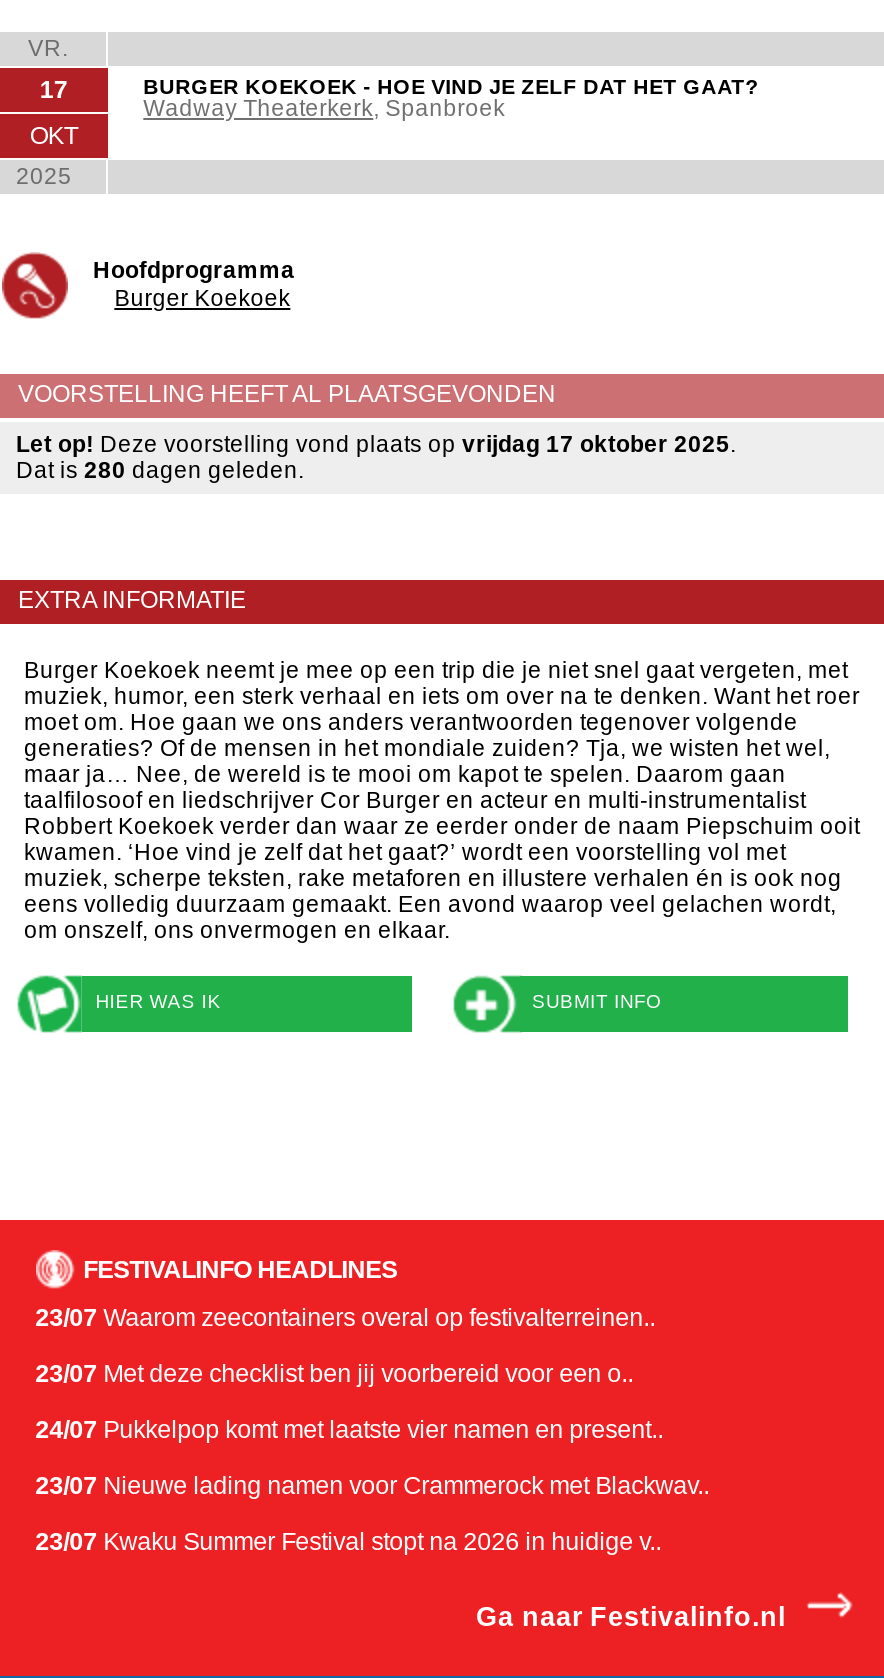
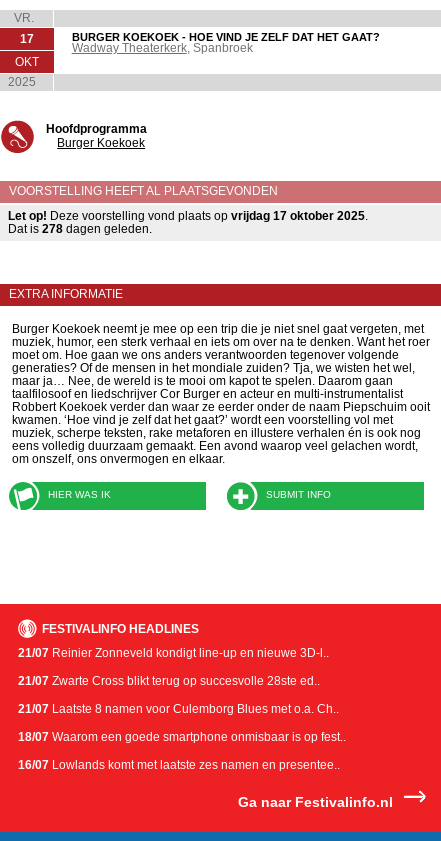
- Dat is 280 dagen geleden.
+ Dat is 278 dagen geleden.

- 23/07 Waarom zeecontainers overal op festivalterreinen..
+ 21/07 Reinier Zonneveld kondigt line-up en nieuwe 3D-l..

- 23/07 Met deze checklist ben jij voorbereid voor een o..
+ 21/07 Zwarte Cross blikt terug op succesvolle 28ste ed..

- 24/07 Pukkelpop komt met laatste vier namen en present..
+ 21/07 Laatste 8 namen voor Culemborg Blues met o.a. Ch..

- 23/07 Nieuwe lading namen voor Crammerock met Blackwav..
+ 18/07 Waarom een goede smartphone onmisbaar is op fest..

- 23/07 Kwaku Summer Festival stopt na 2026 in huidige v..
+ 16/07 Lowlands komt met laatste zes namen en presentee..
